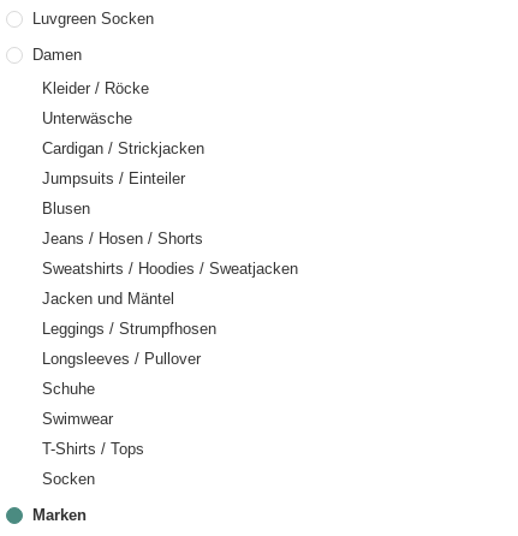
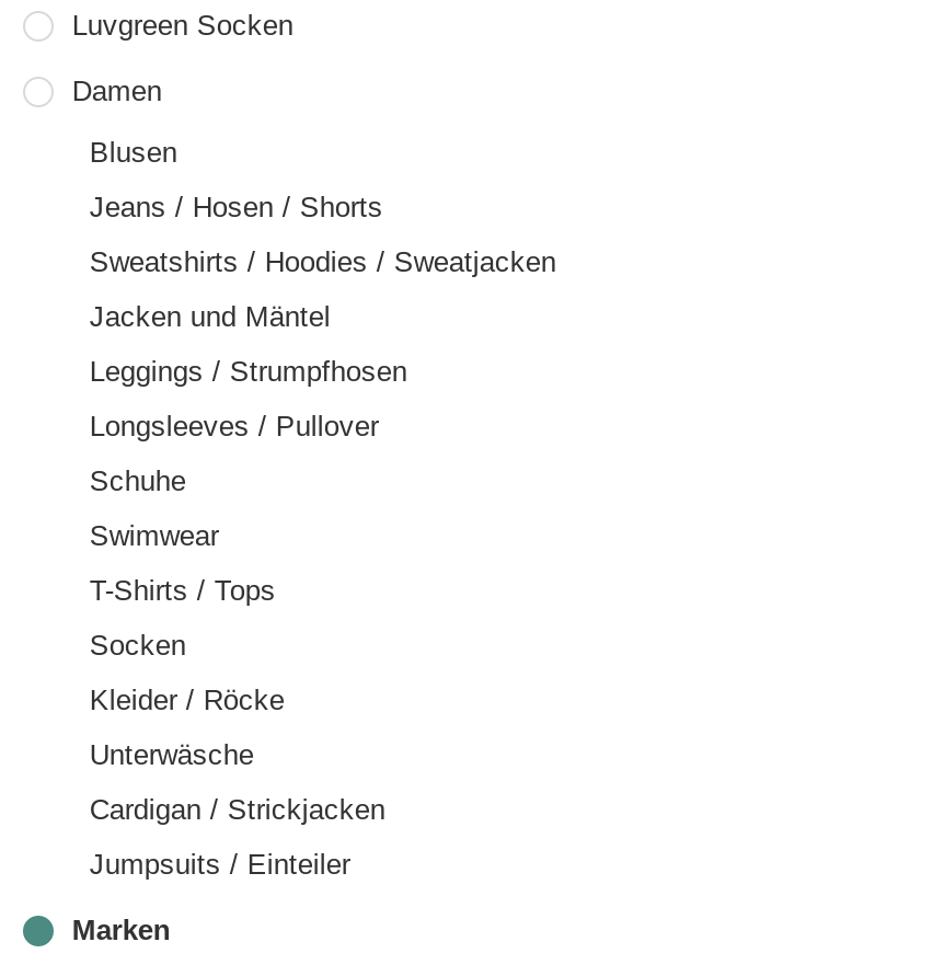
moved down: Kleider / Röcke | Unterwäsche | Cardigan / Strickjacken | Jumpsuits / Einteiler

moved up: Blusen | Jeans / Hosen / Shorts | Sweatshirts / Hoodies / Sweatjacken | ... | T-Shirts / Tops | Socken
